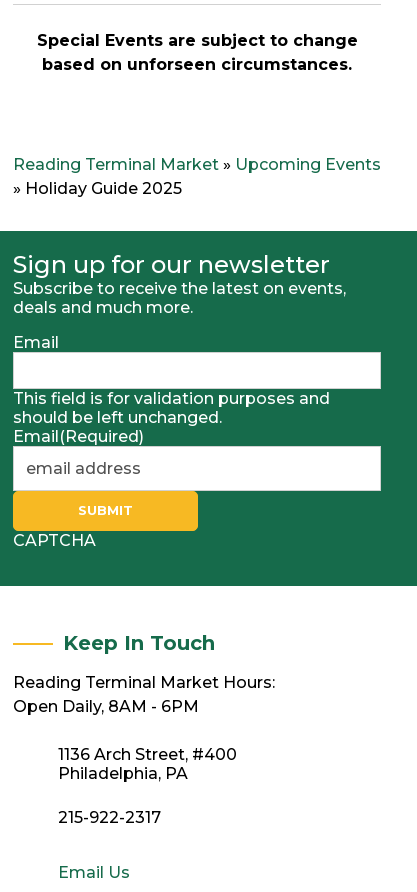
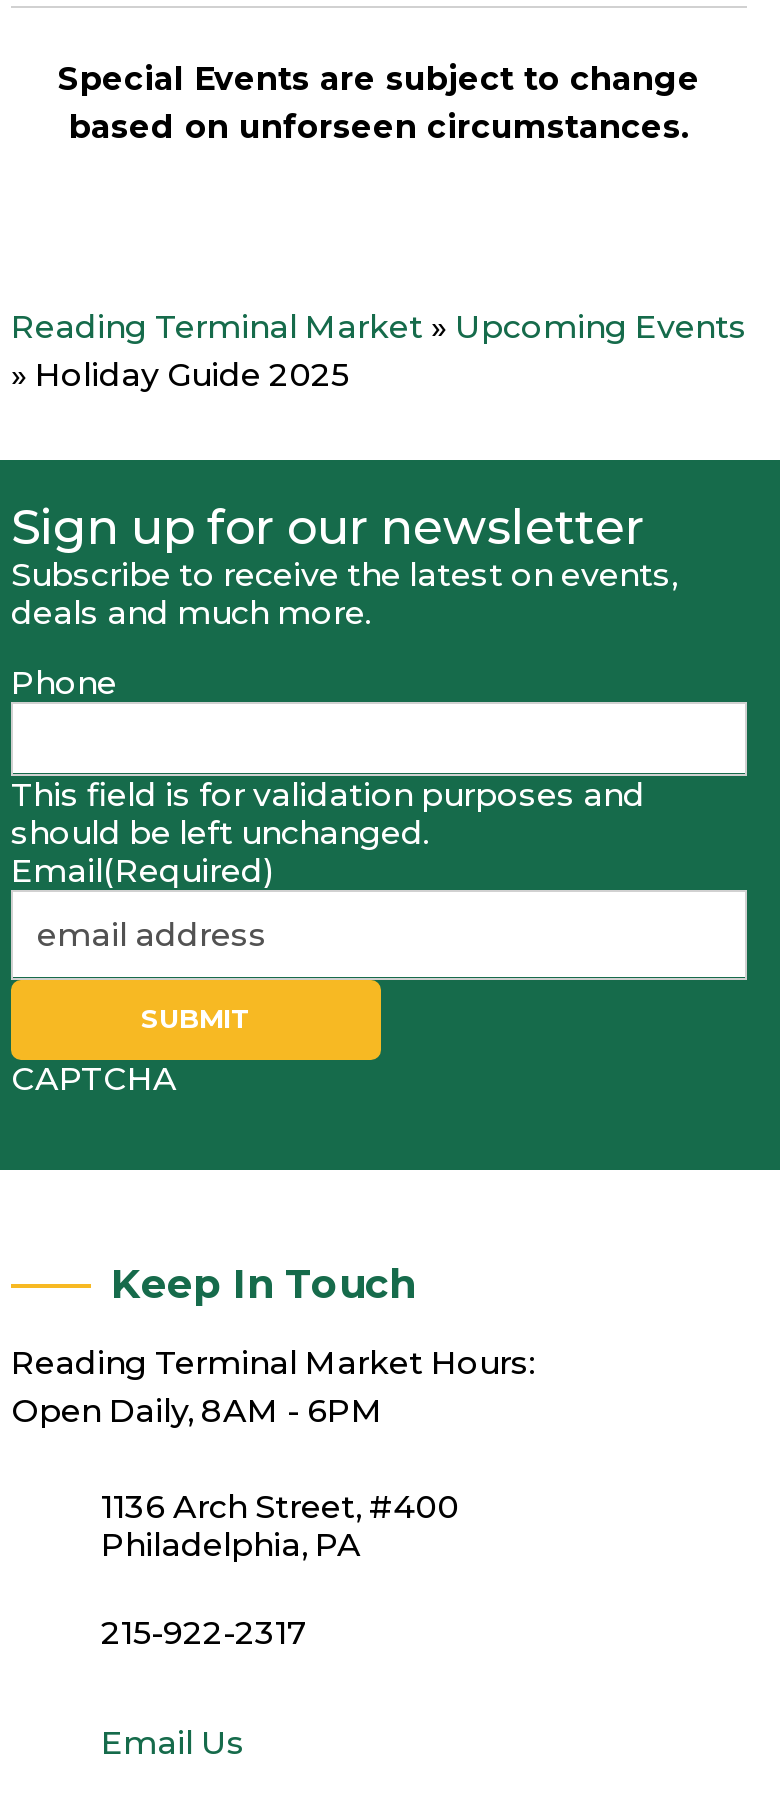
- Email
+ Phone
